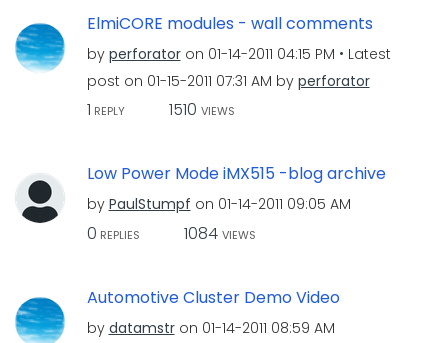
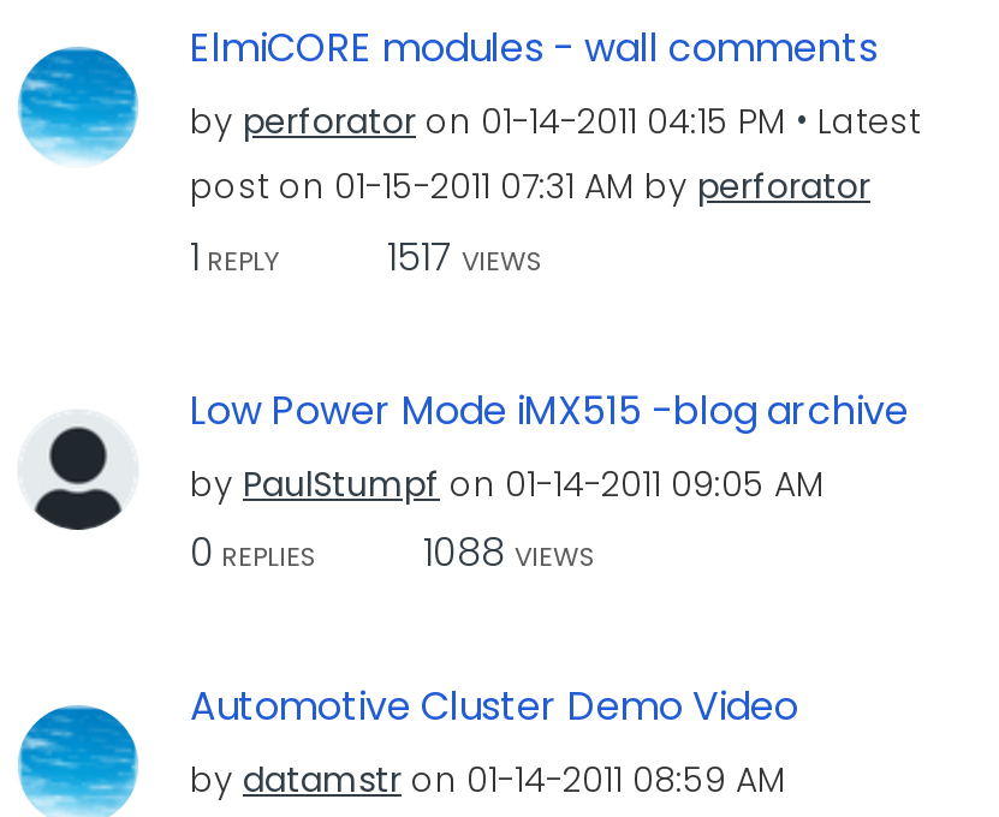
- 1 REPLY 1510 VIEWS
+ 1 REPLY 1517 VIEWS

- 1084 VIEWS
+ 1088 VIEWS
